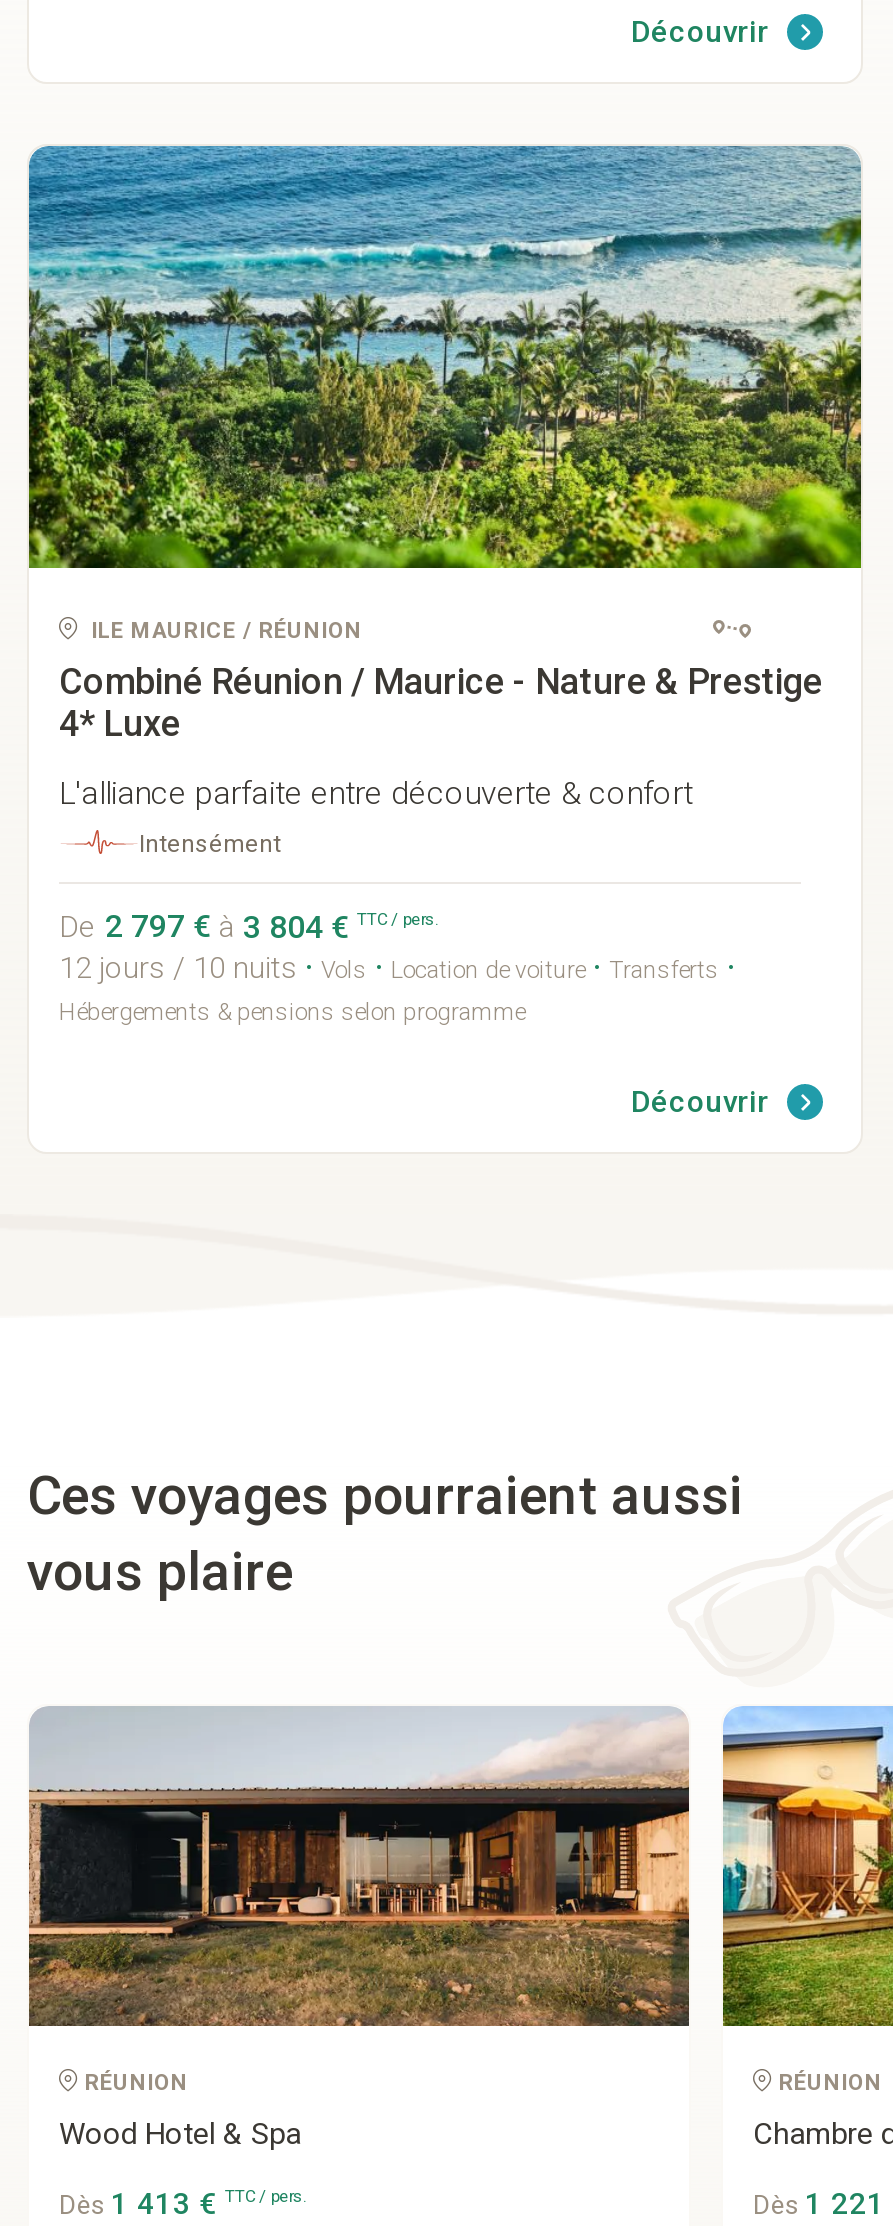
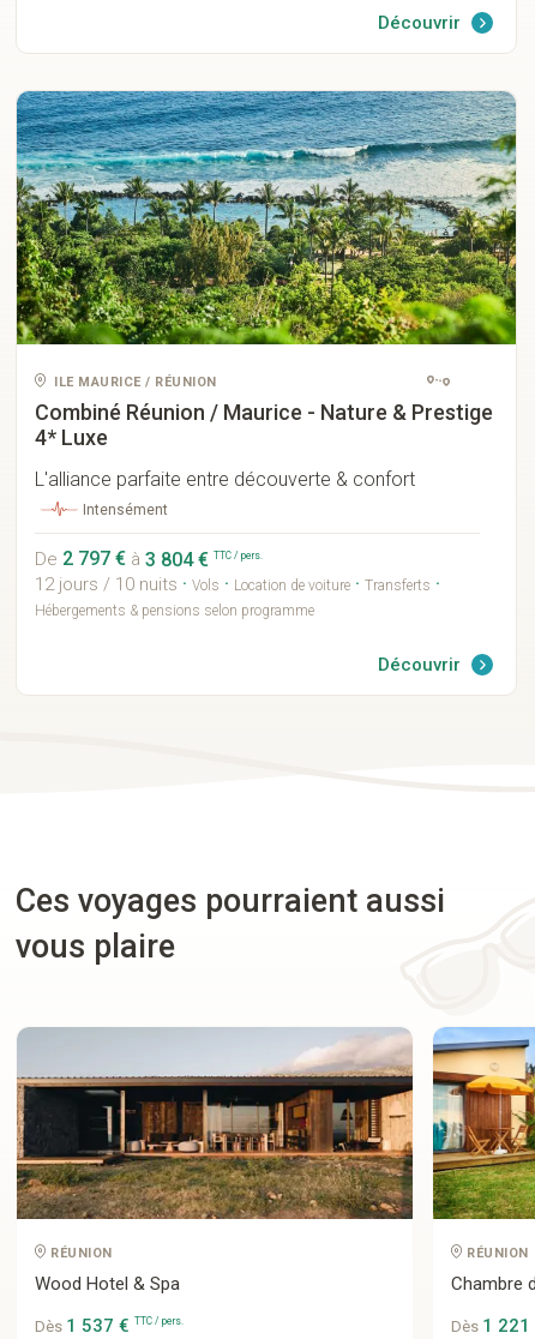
- Dès 1 413 €TTC / pers.
+ Dès 1 537 €TTC / pers.
